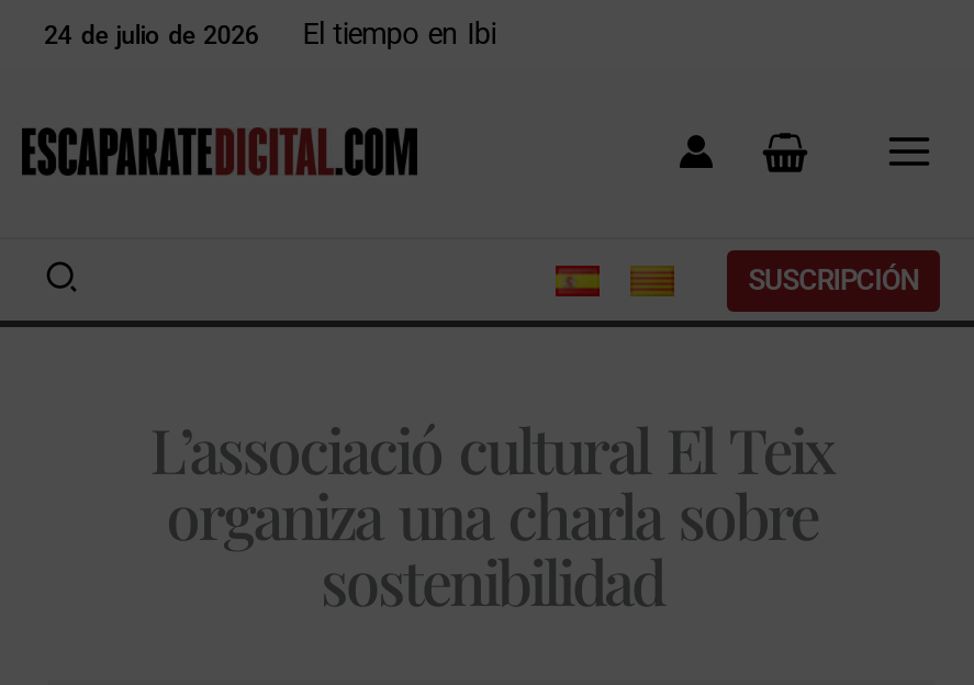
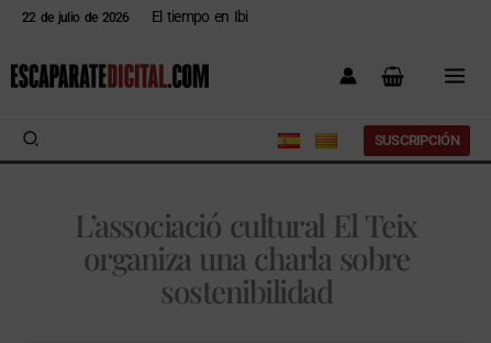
- 24 de julio de 2026
+ 22 de julio de 2026
